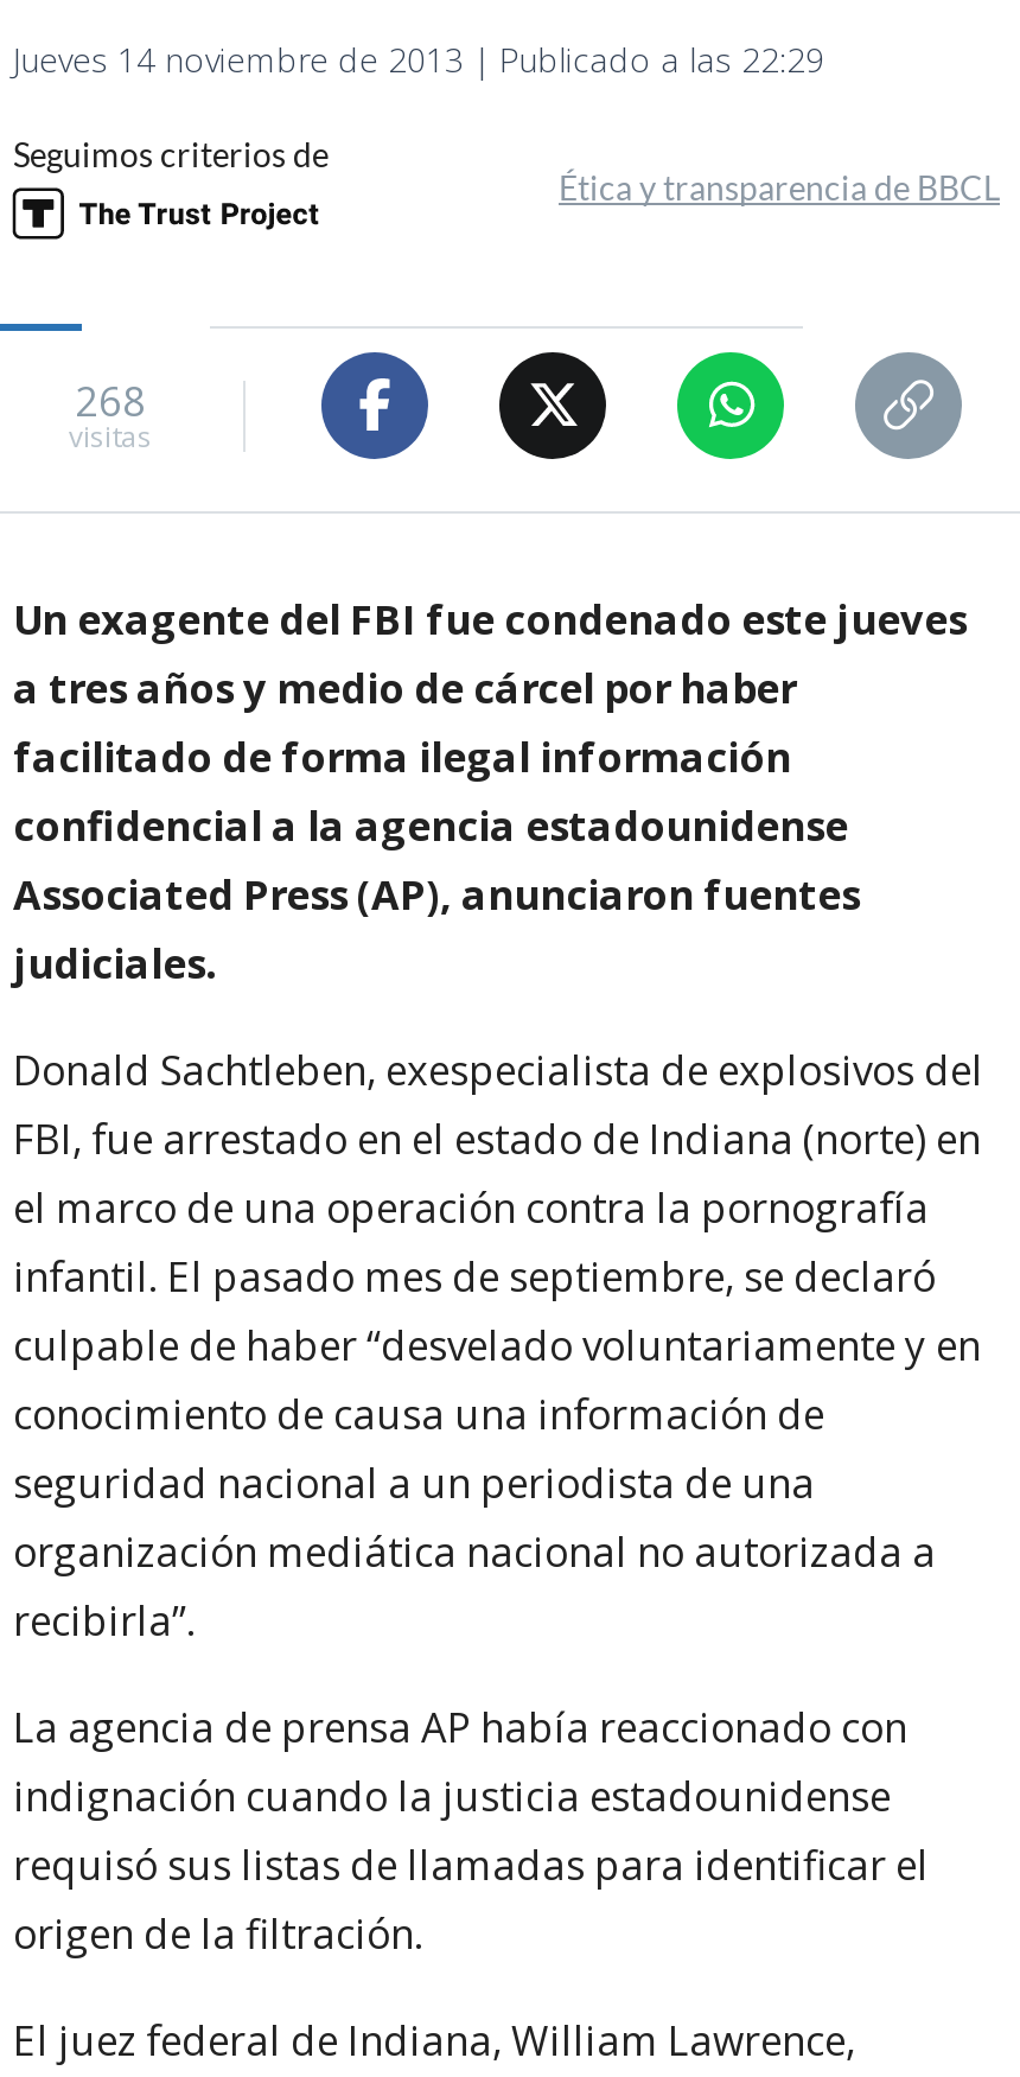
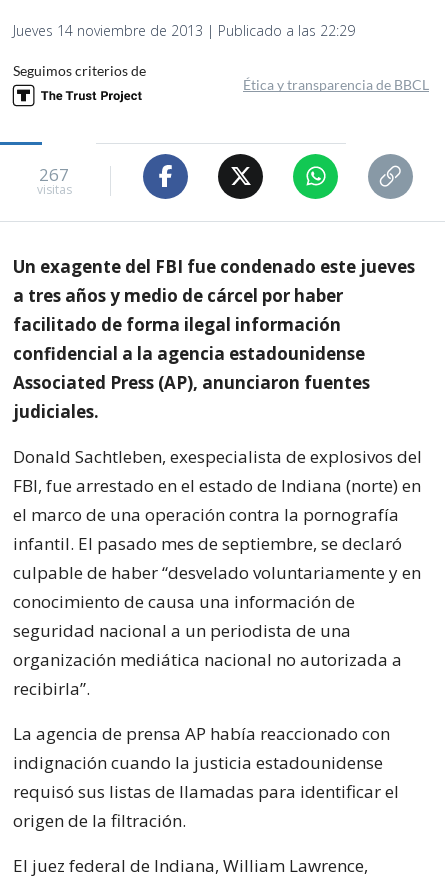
- 268
+ 267
